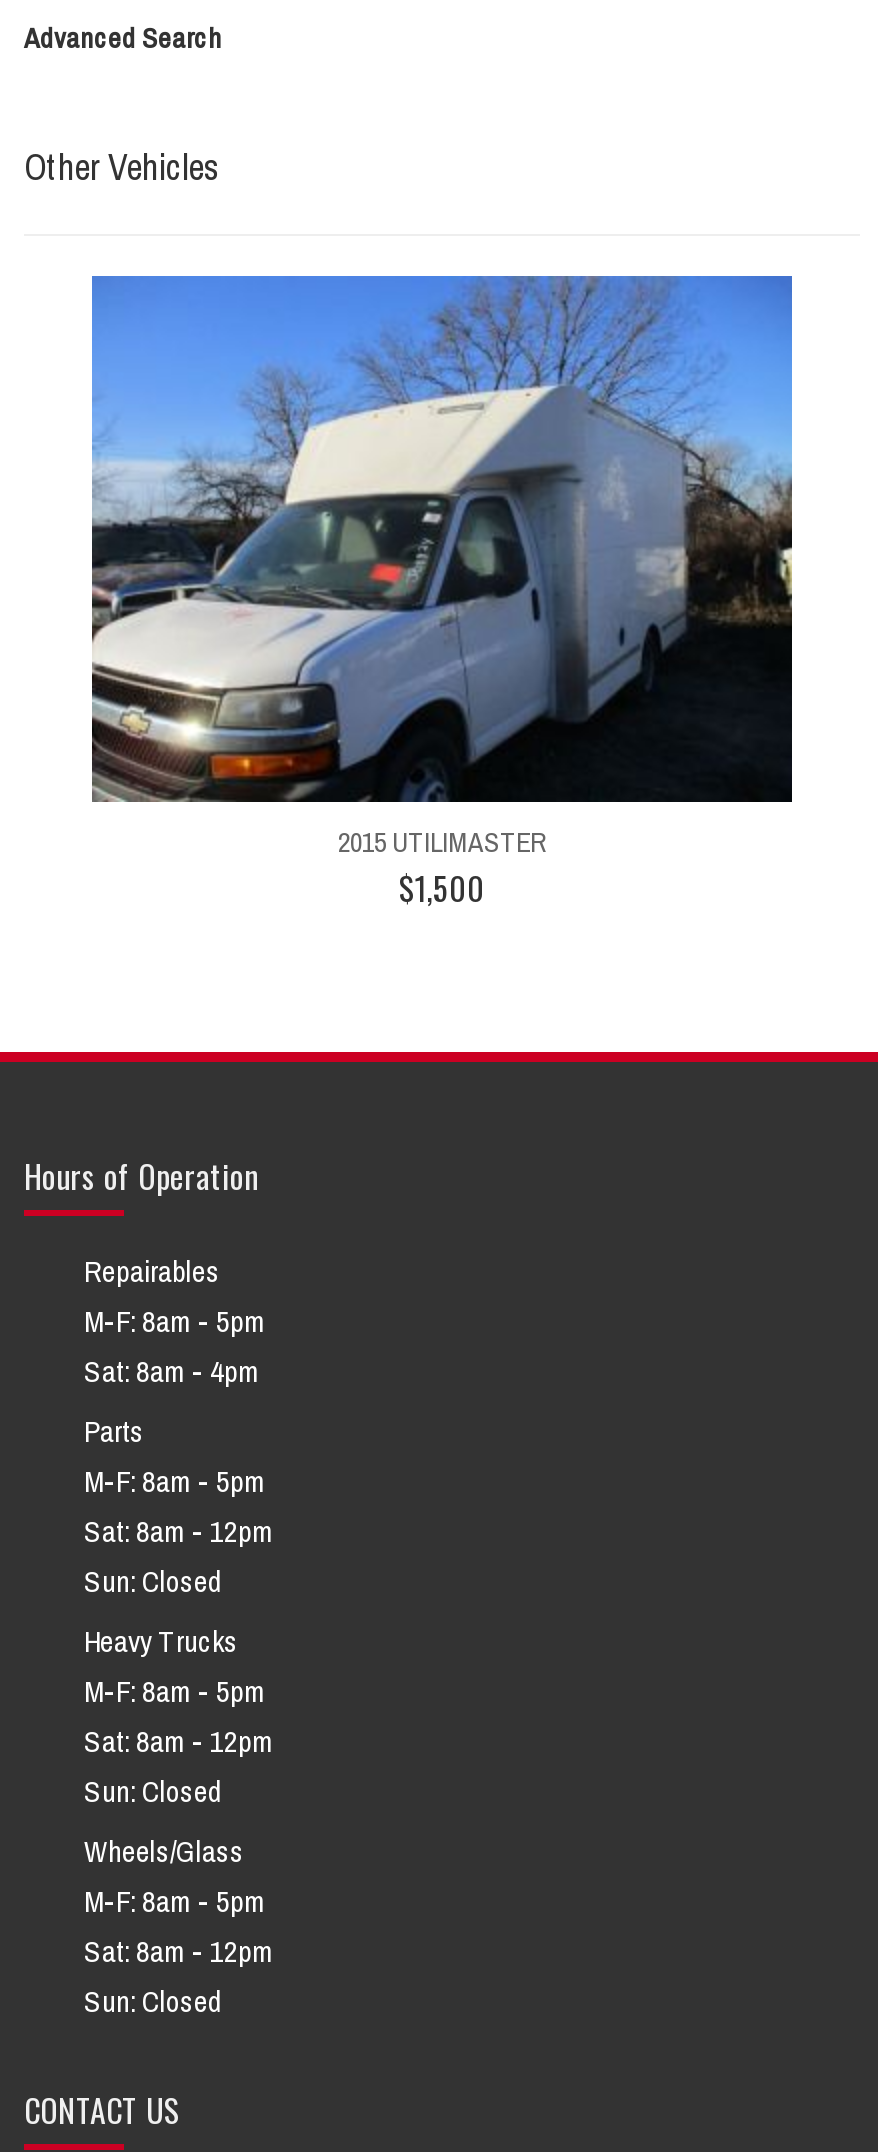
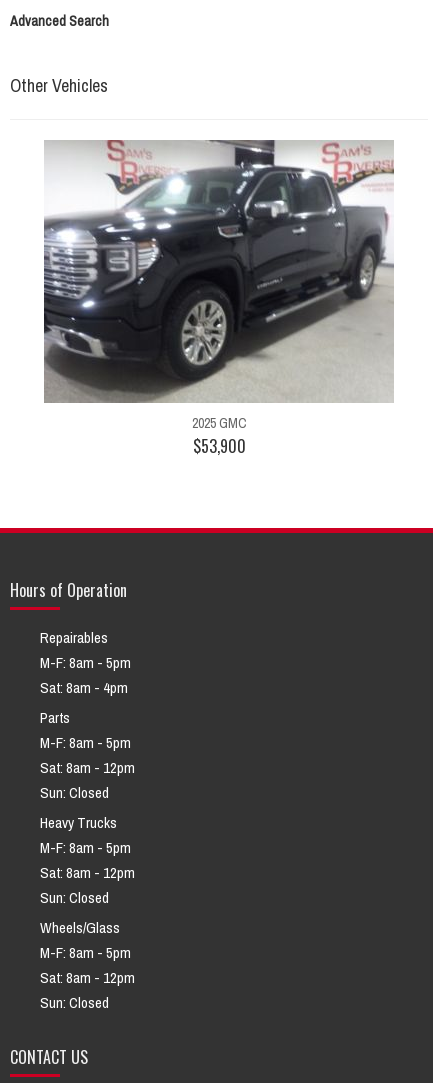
- [image]
- 2015 UTILIMASTER
- $1,500
+ [image]
+ 2025 GMC
+ $53,900
